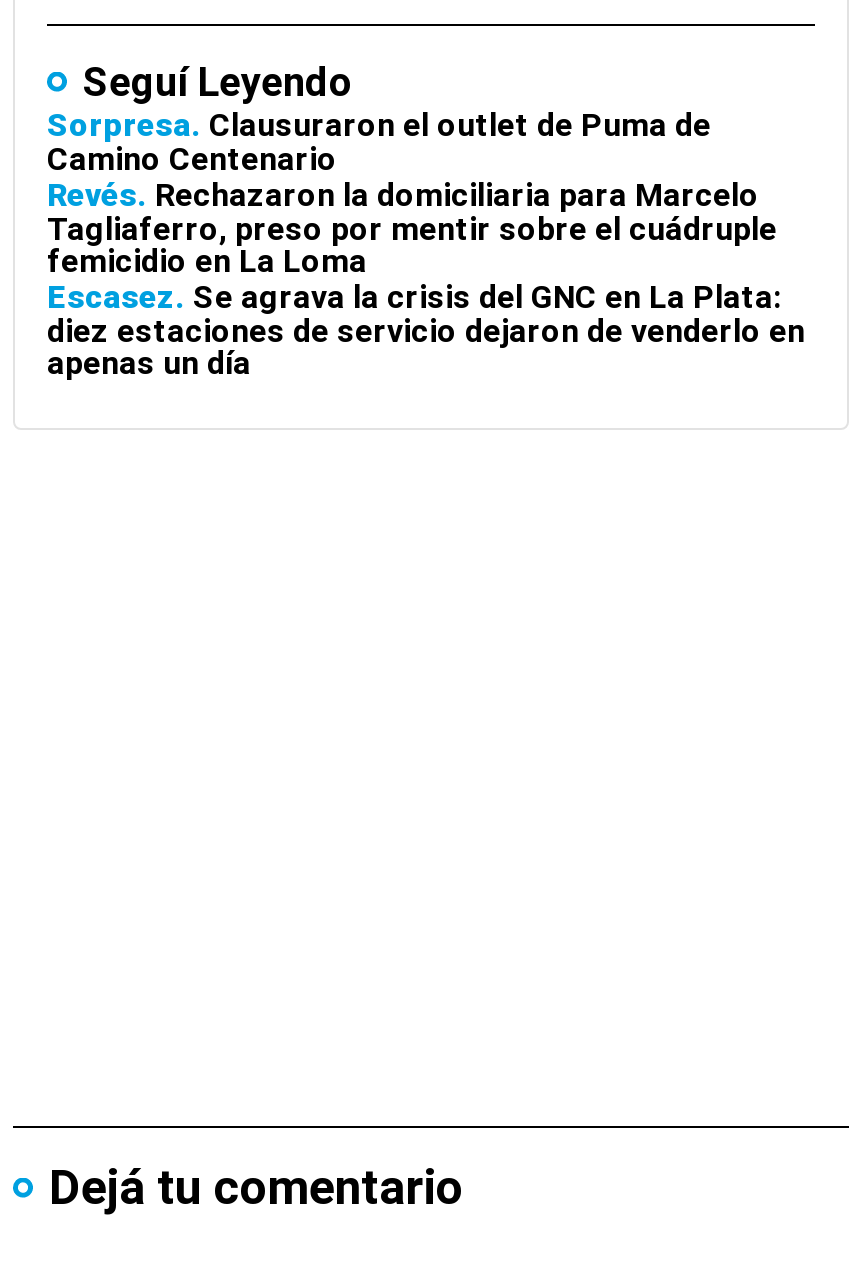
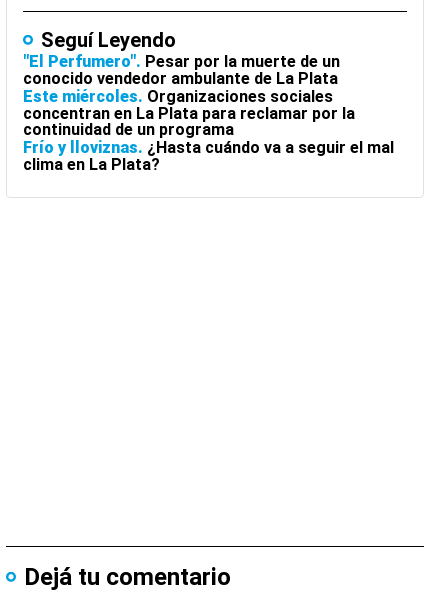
- Sorpresa Clausuraron el outlet de Puma de
- Camino Centenario
- Revés Rechazaron la domiciliaria para Marcelo
- Tagliaferro, preso por mentir sobre el cuádruple
- femicidio en La Loma
- Escasez Se agrava la crisis del GNC en La Plata:
- diez estaciones de servicio dejaron de venderlo en
- apenas un día
+ "El Perfumero" Pesar por la muerte de un
+ conocido vendedor ambulante de La Plata
+ Este miércoles Organizaciones sociales
+ concentran en La Plata para reclamar por la
+ continuidad de un programa
+ Frío y lloviznas ¿Hasta cuándo va a seguir el mal
+ clima en La Plata?
